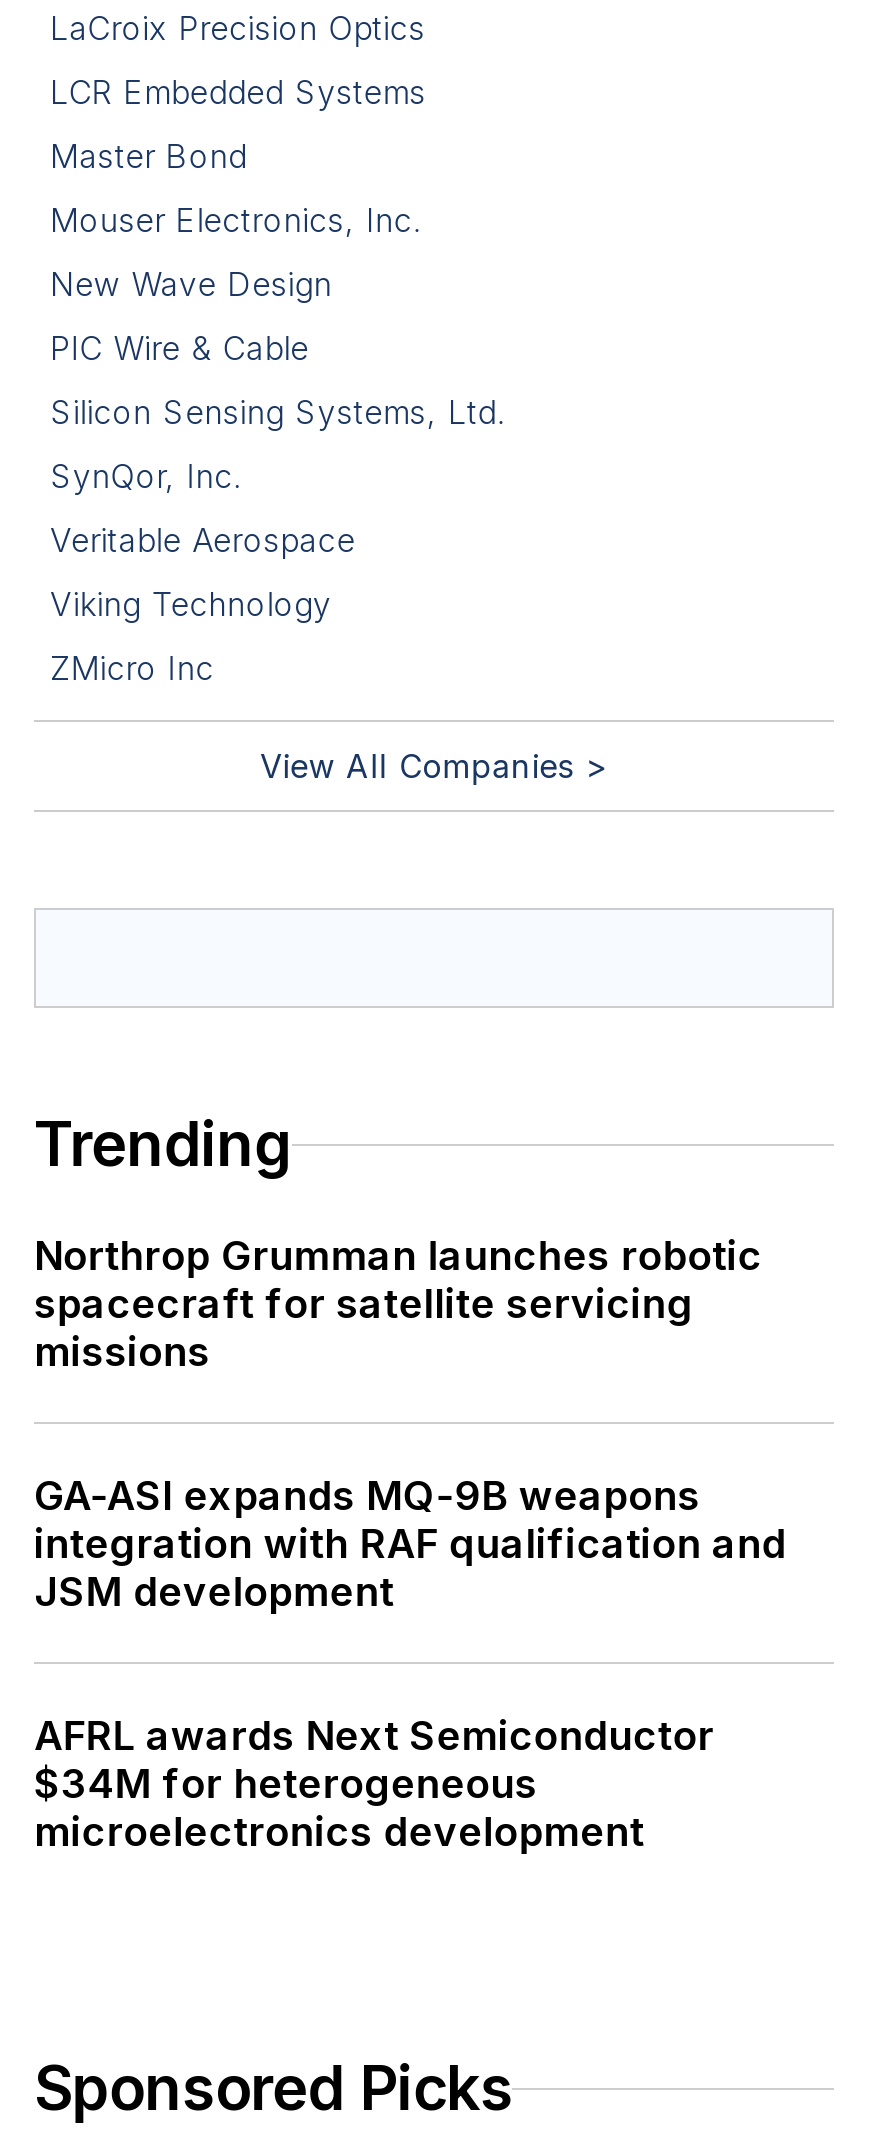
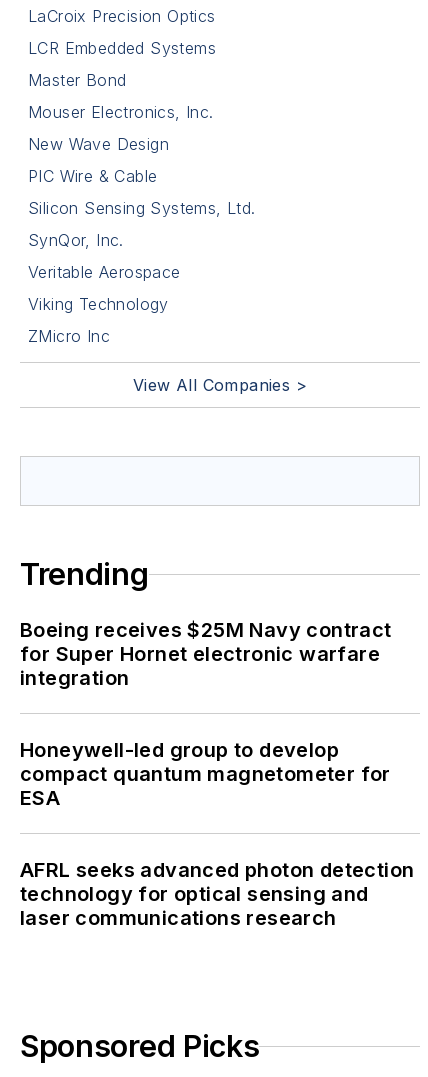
- Northrop Grumman launches robotic
- spacecraft for satellite servicing
- missions
+ Boeing receives $25M Navy contract
+ for Super Hornet electronic warfare
+ integration

- GA-ASI expands MQ-9B weapons
- integration with RAF qualification and
- JSM development
+ Honeywell-led group to develop
+ compact quantum magnetometer for
+ ESA

- AFRL awards Next Semiconductor
- $34M for heterogeneous
- microelectronics development
+ AFRL seeks advanced photon detection
+ technology for optical sensing and
+ laser communications research
